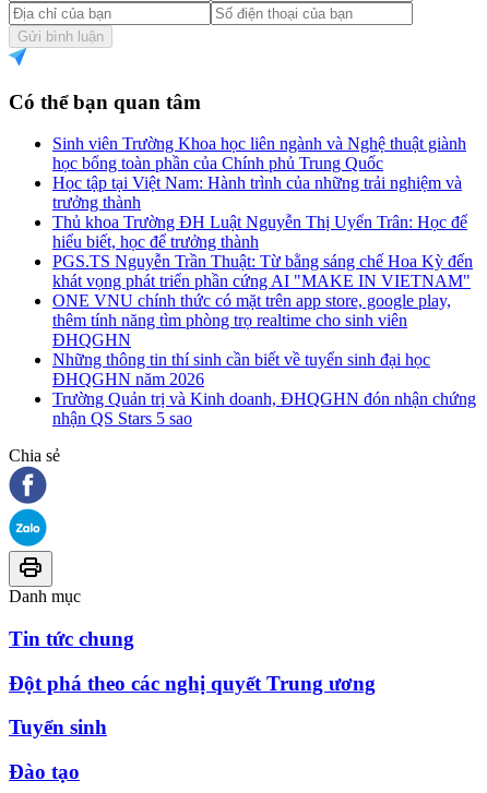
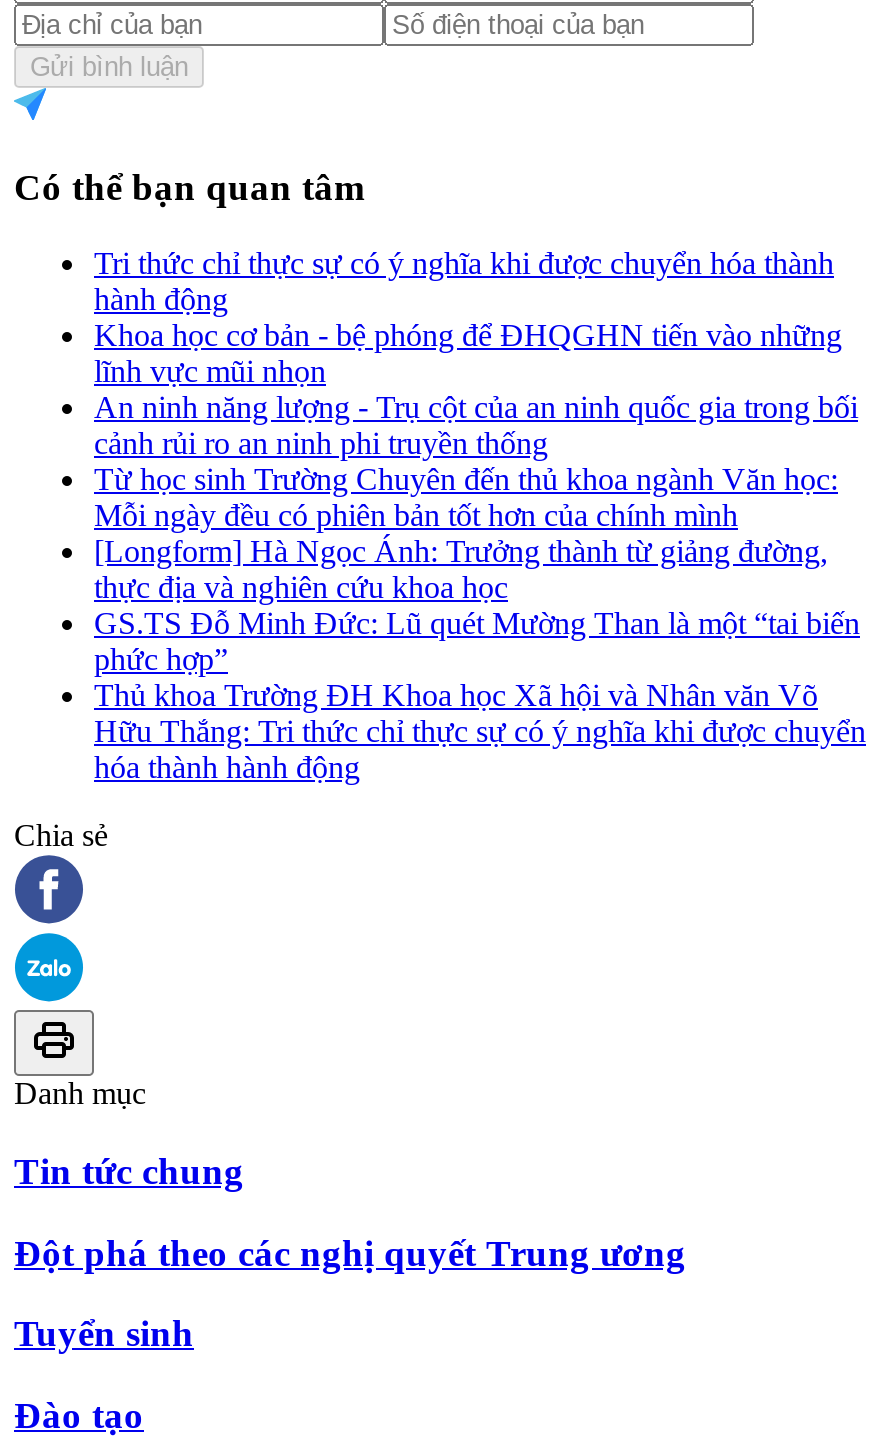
- Sinh viên Trường Khoa học liên ngành và Nghệ thuật giành
- học bổng toàn phần của Chính phủ Trung Quốc
- Học tập tại Việt Nam: Hành trình của những trải nghiệm và
- trưởng thành
- Thủ khoa Trường ĐH Luật Nguyễn Thị Uyển Trân: Học để
- hiểu biết, học để trưởng thành
- PGS.TS Nguyễn Trần Thuật: Từ bằng sáng chế Hoa Kỳ đến
- khát vọng phát triển phần cứng AI "MAKE IN VIETNAM"
- ONE VNU chính thức có mặt trên app store, google play,
- thêm tính năng tìm phòng trọ realtime cho sinh viên
- ĐHQGHN
- Những thông tin thí sinh cần biết về tuyển sinh đại học
- ĐHQGHN năm 2026
- Trường Quản trị và Kinh doanh, ĐHQGHN đón nhận chứng
- nhận QS Stars 5 sao
+ Tri thức chỉ thực sự có ý nghĩa khi được chuyển hóa thành
+ hành động
+ Khoa học cơ bản - bệ phóng để ĐHQGHN tiến vào những
+ lĩnh vực mũi nhọn
+ An ninh năng lượng - Trụ cột của an ninh quốc gia trong bối
+ cảnh rủi ro an ninh phi truyền thống
+ Từ học sinh Trường Chuyên đến thủ khoa ngành Văn học:
+ Mỗi ngày đều có phiên bản tốt hơn của chính mình
+ [Longform] Hà Ngọc Ánh: Trưởng thành từ giảng đường,
+ thực địa và nghiên cứu khoa học
+ GS.TS Đỗ Minh Đức: Lũ quét Mường Than là một “tai biến
+ phức hợp”
+ Thủ khoa Trường ĐH Khoa học Xã hội và Nhân văn Võ
+ Hữu Thắng: Tri thức chỉ thực sự có ý nghĩa khi được chuyển
+ hóa thành hành động
